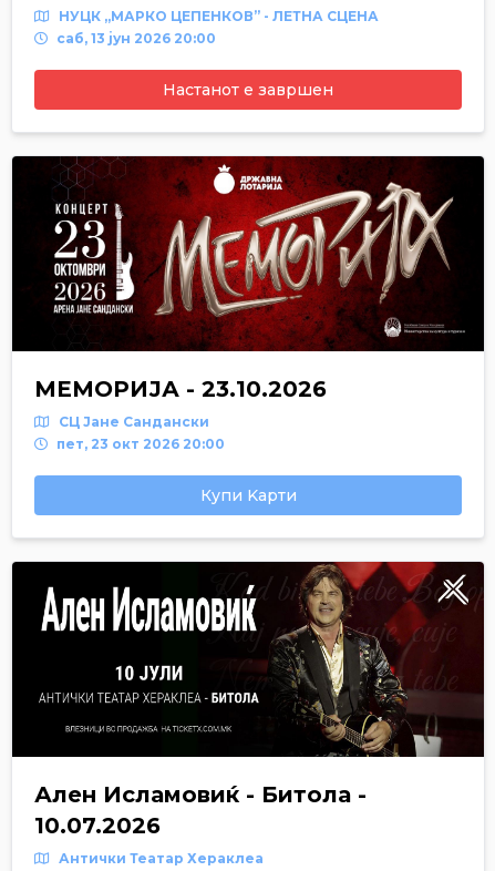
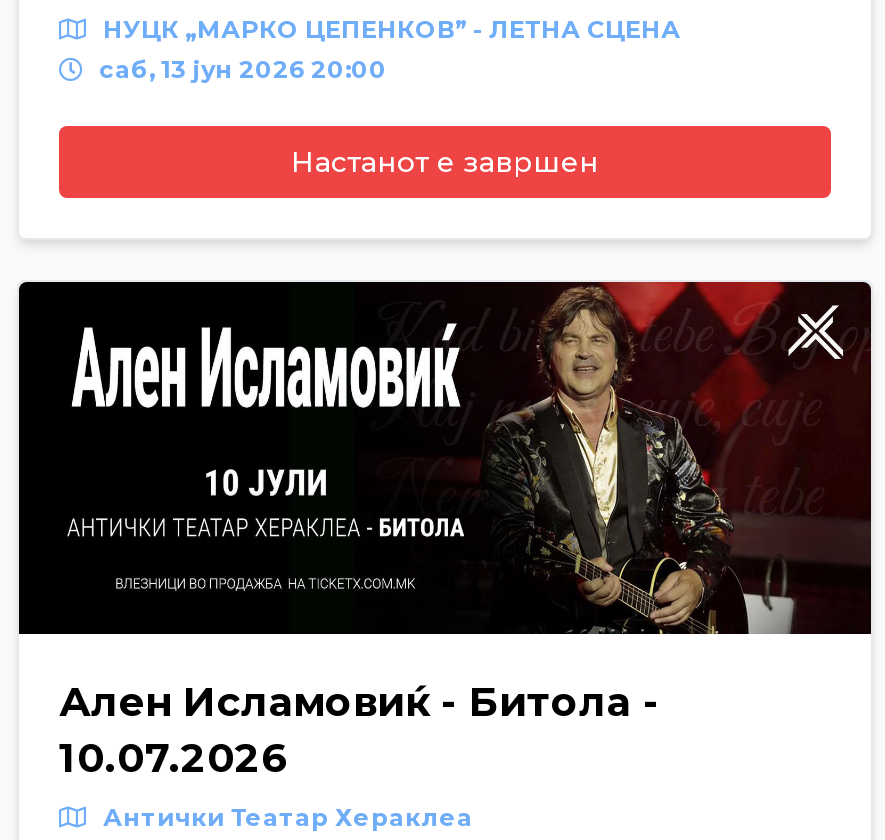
- [image]
- МЕМОРИЈА - 23.10.2026
- СЦ Јане Сандански
- пет, 23 окт 2026 20:00
- Купи Kарти
